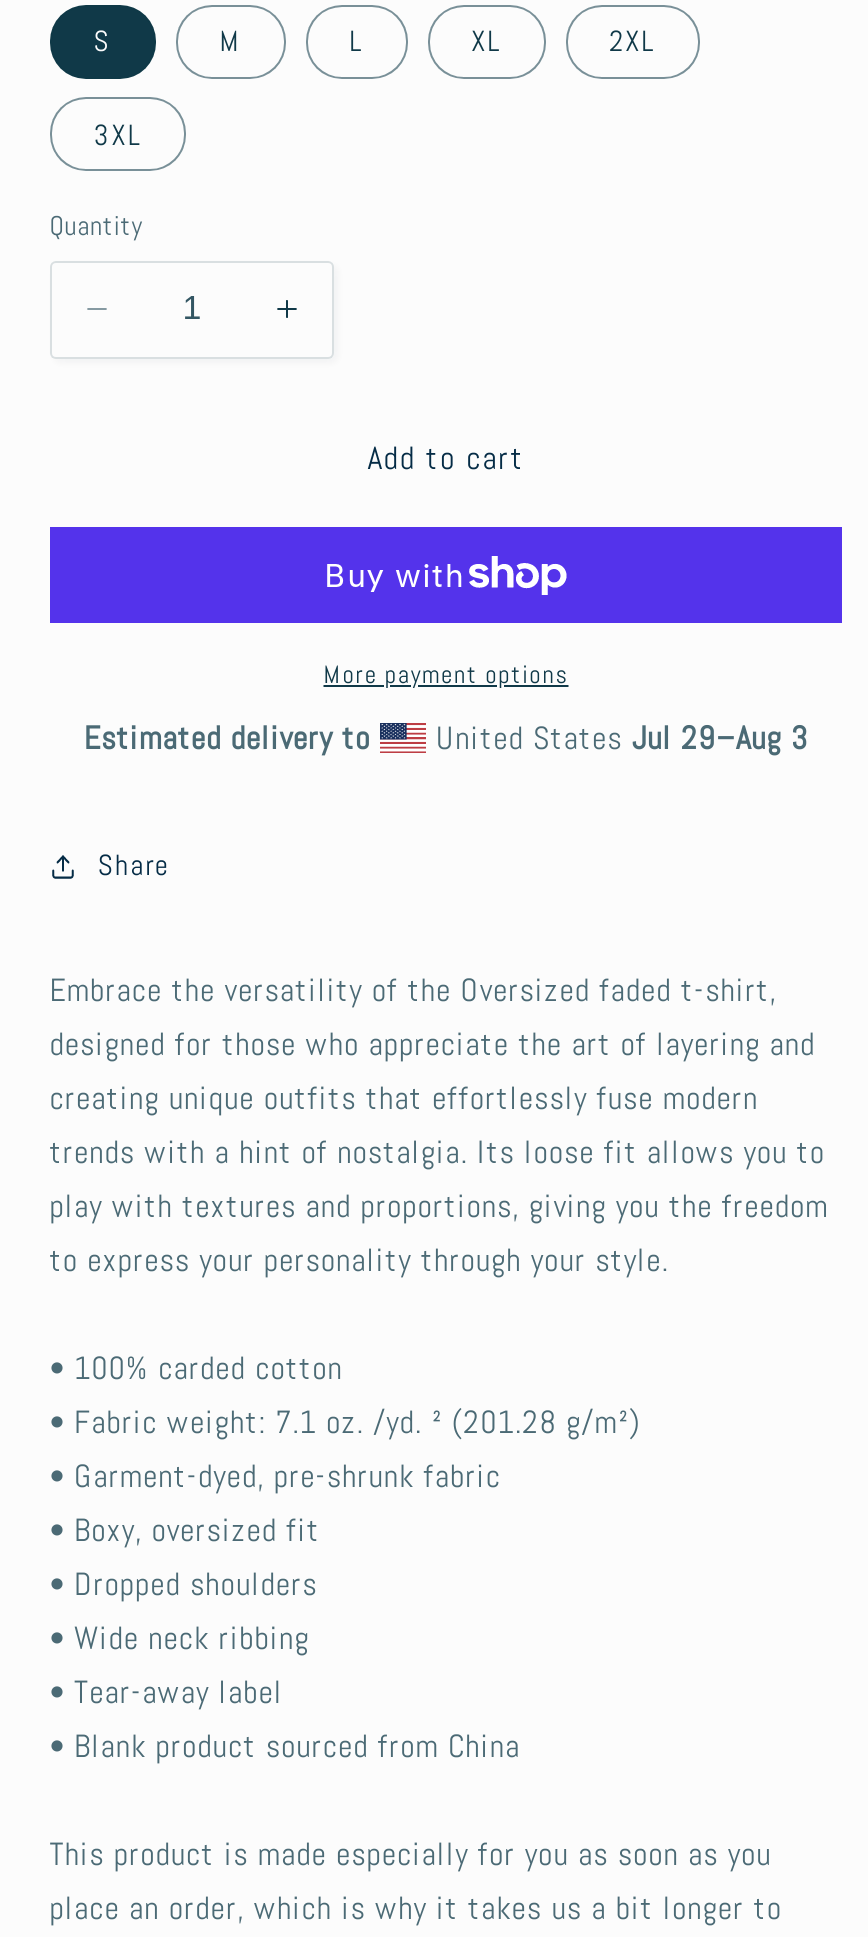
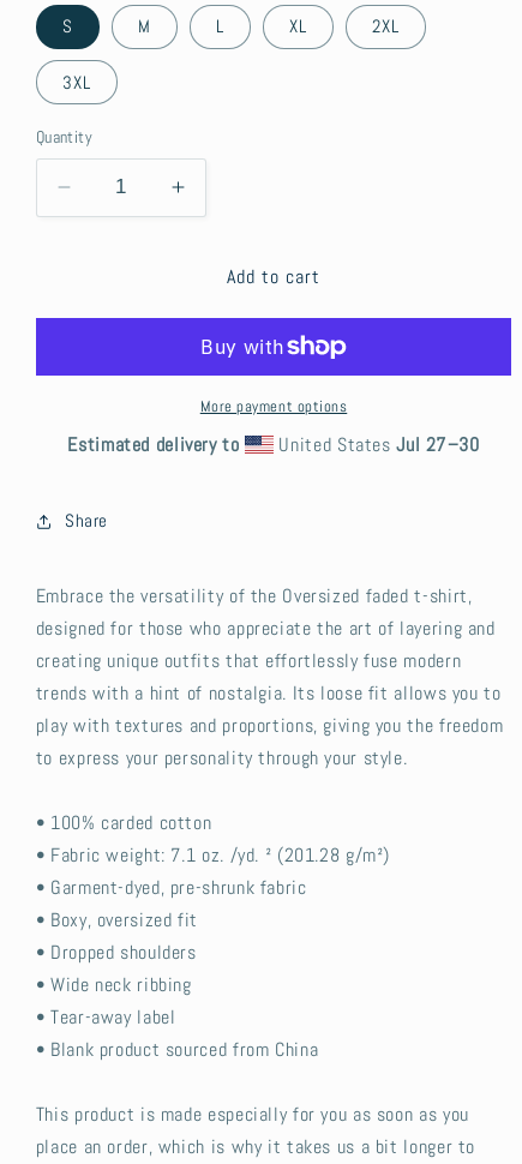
- United States Jul 29–Aug 3
+ United States Jul 27–30
